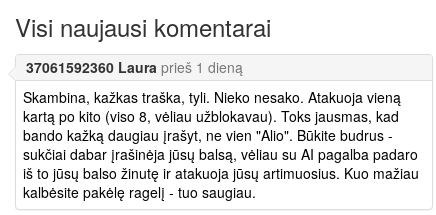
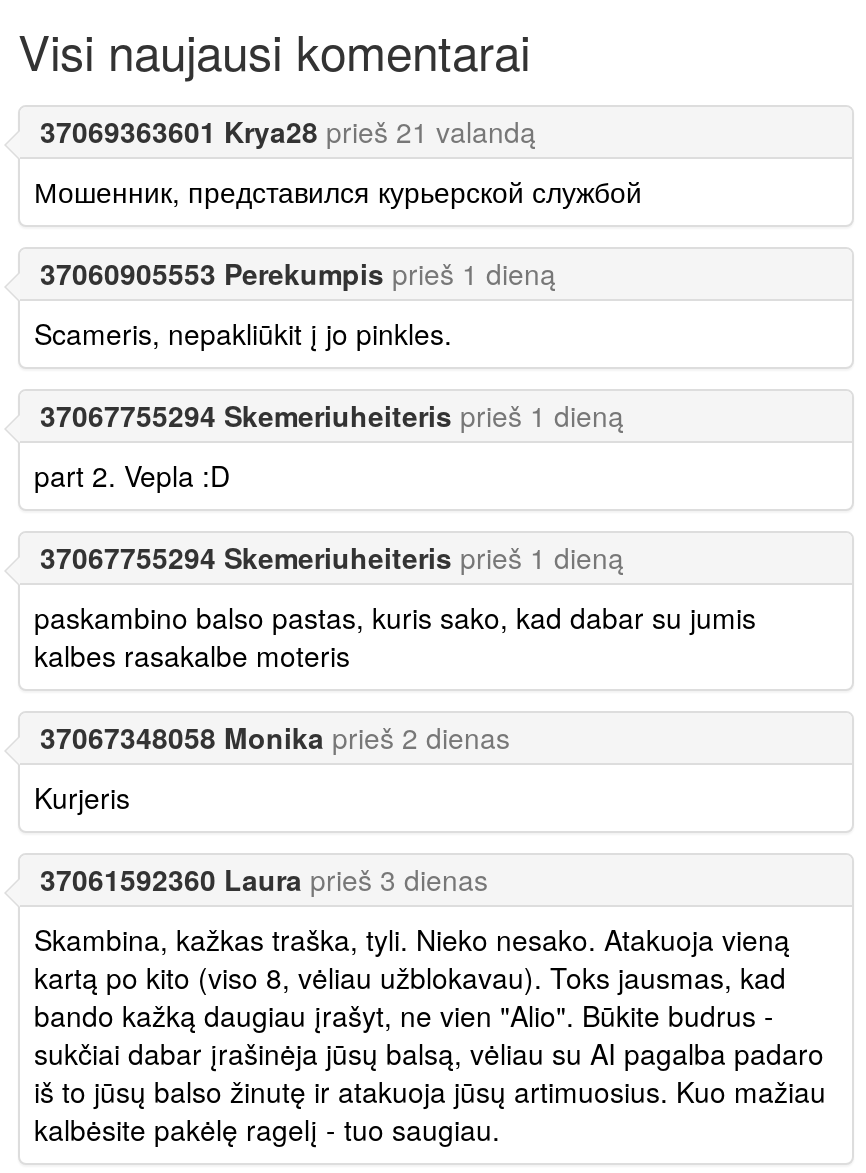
- 37061592360 Laura prieš 1 dieną
+ 37069363601 Krya28 prieš 21 valandą
+ Мошенник, представился курьерской службой
+ 37060905553 Perekumpis prieš 1 dieną
+ Scameris, nepakliūkit į jo pinkles.
+ 37067755294 Skemeriuheiteris prieš 1 dieną
+ part 2. Vepla :D
+ 37067755294 Skemeriuheiteris prieš 1 dieną
+ paskambino balso pastas, kuris sako, kad dabar su jumis
+ kalbes rasakalbe moteris
+ 37067348058 Monika prieš 2 dienas
+ Kurjeris
+ 37061592360 Laura prieš 3 dienas
